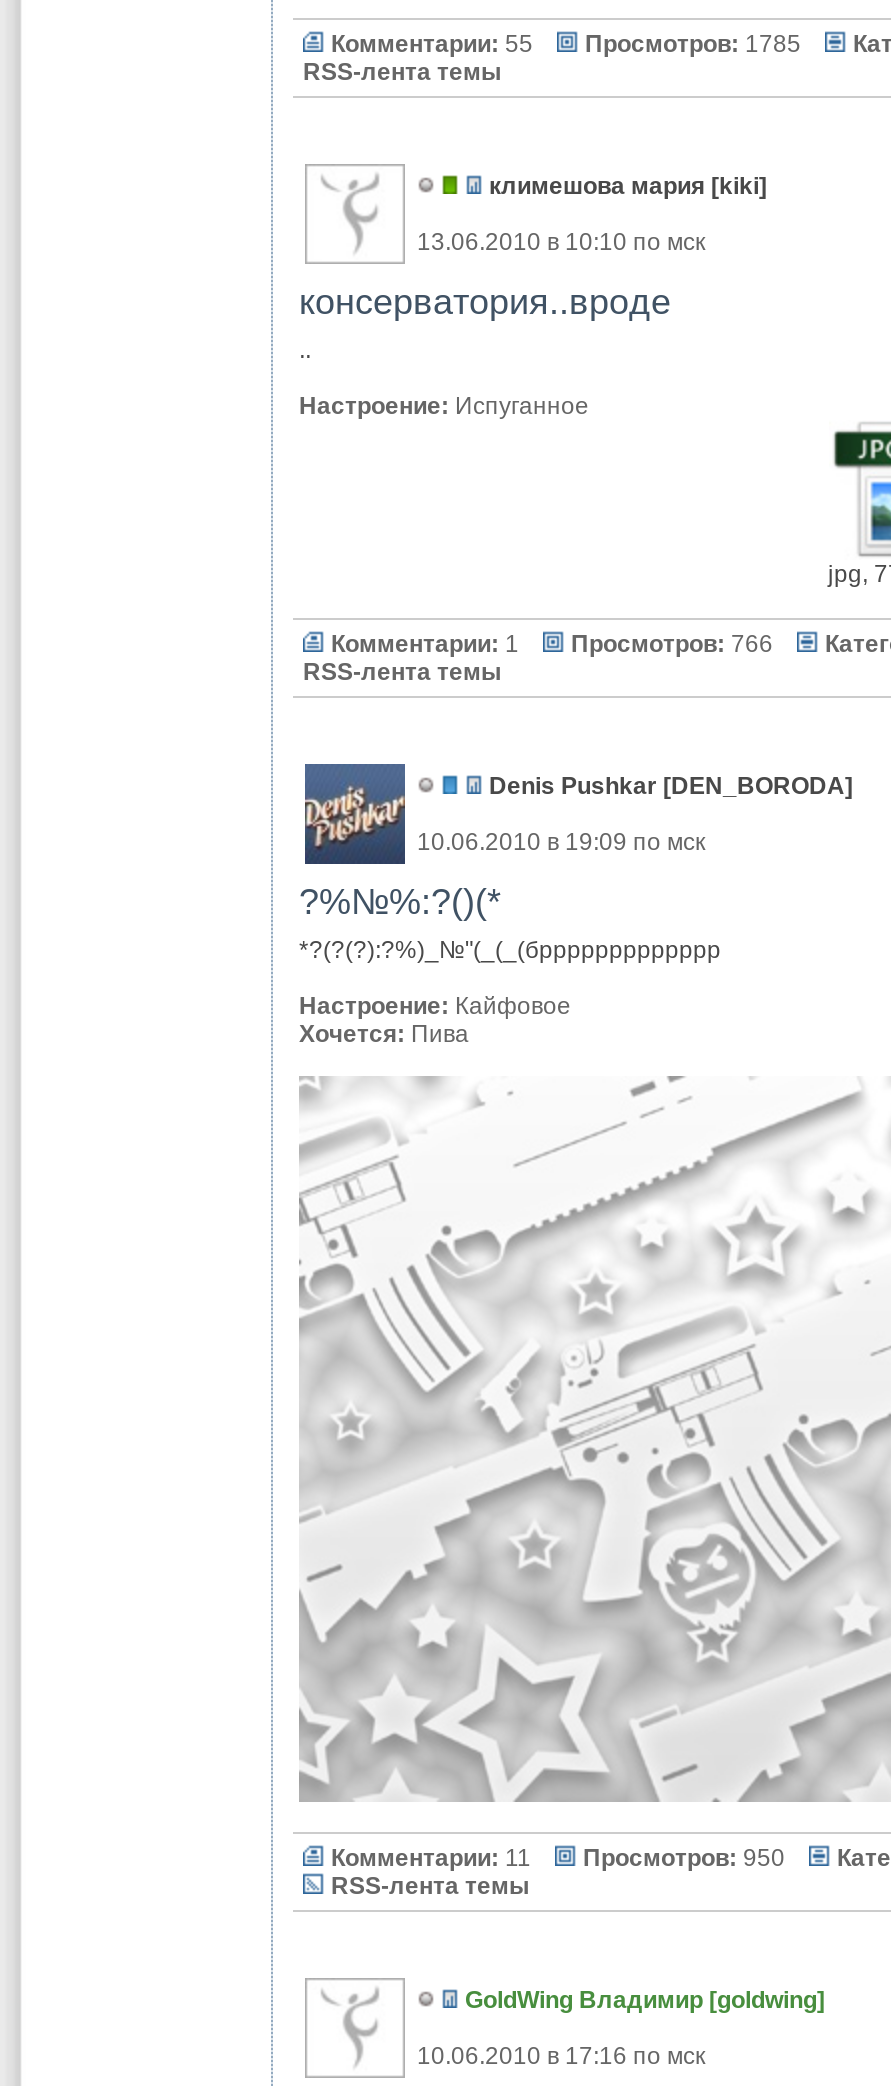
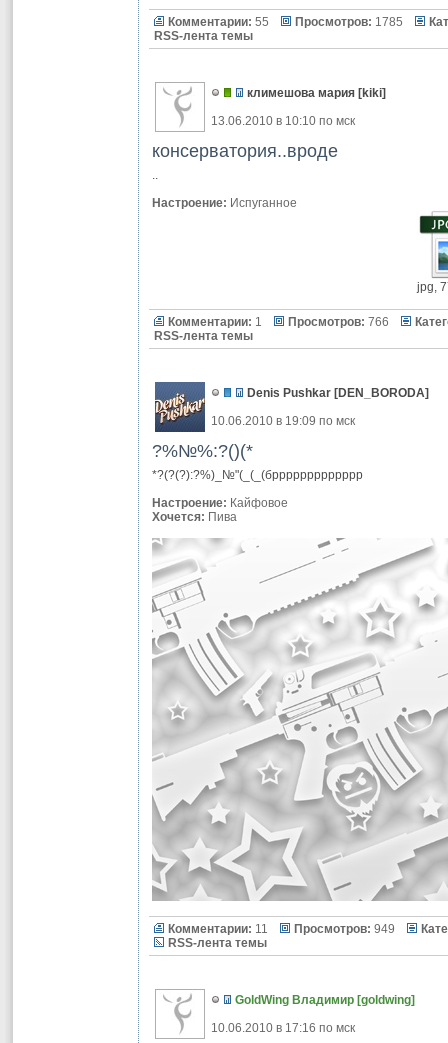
- Просмотров: 950
+ Просмотров: 949
